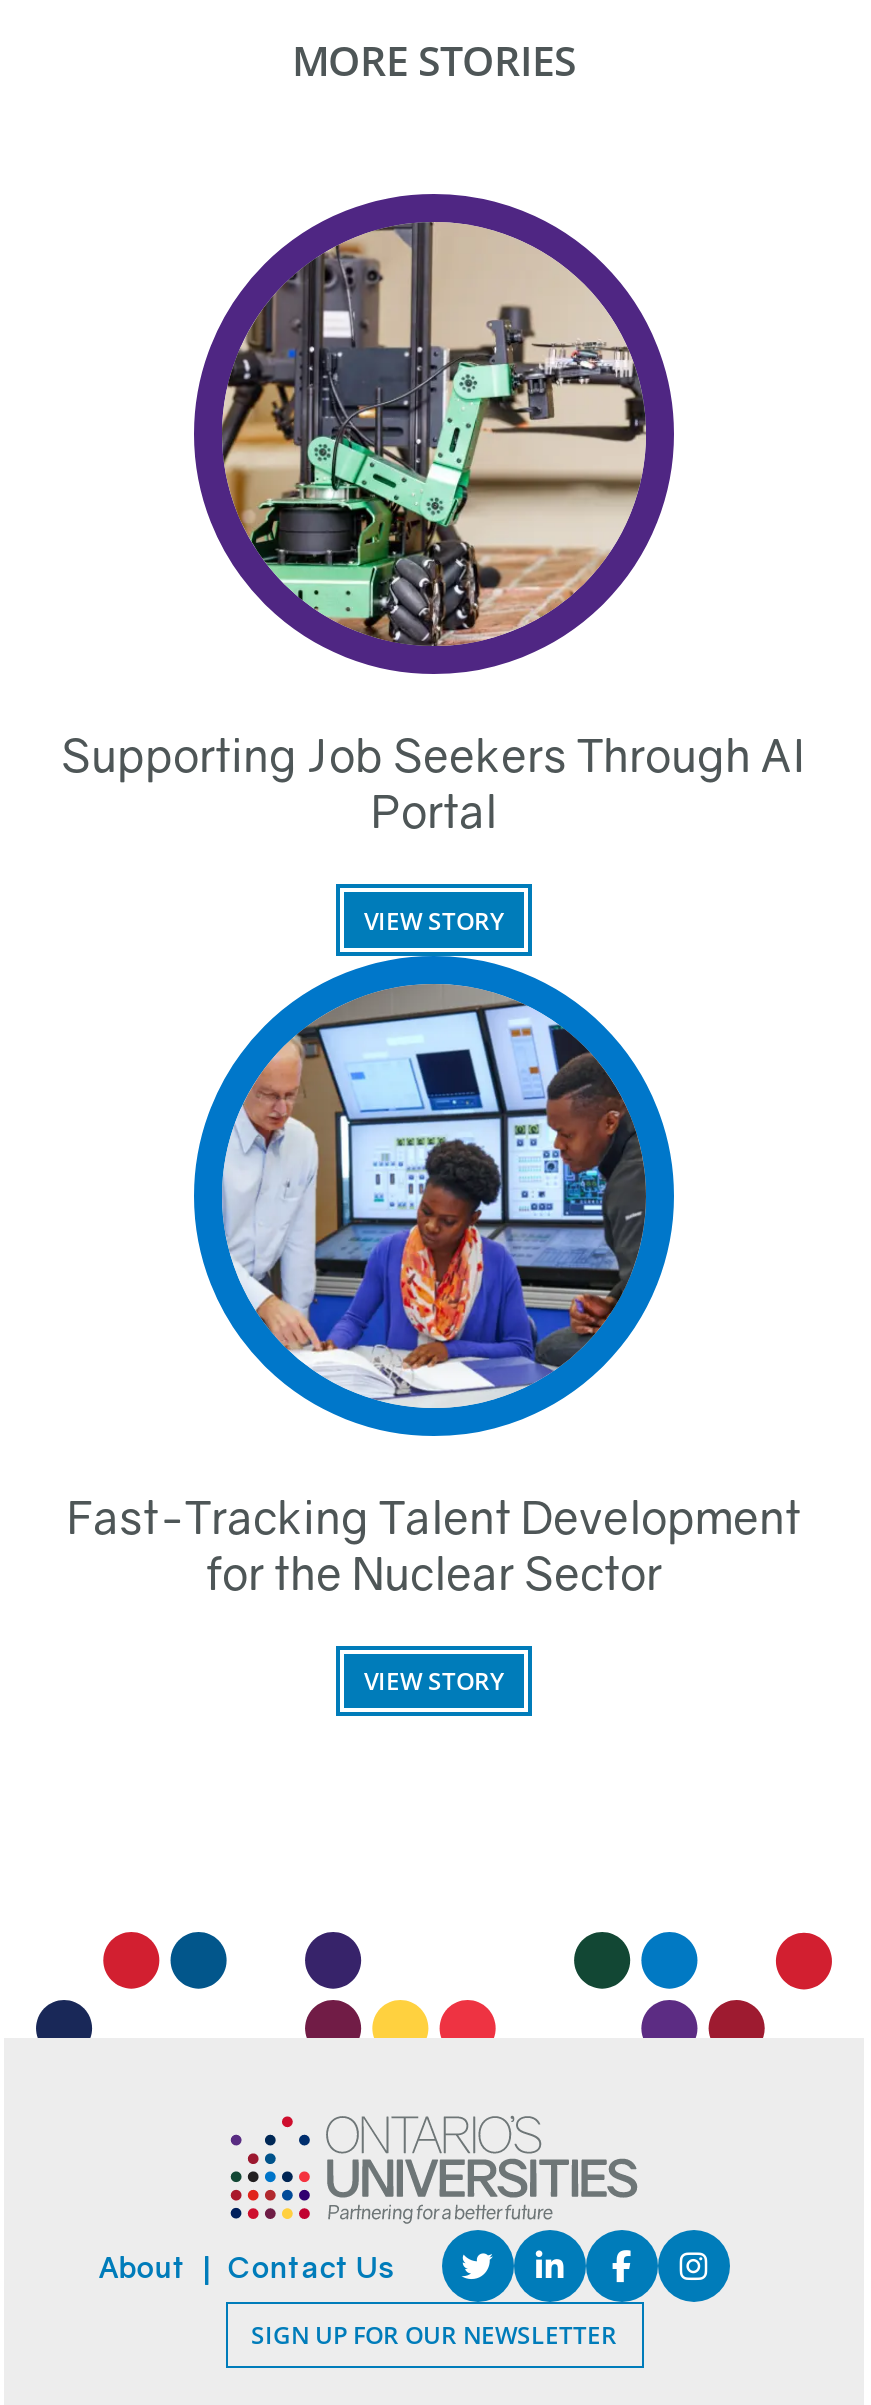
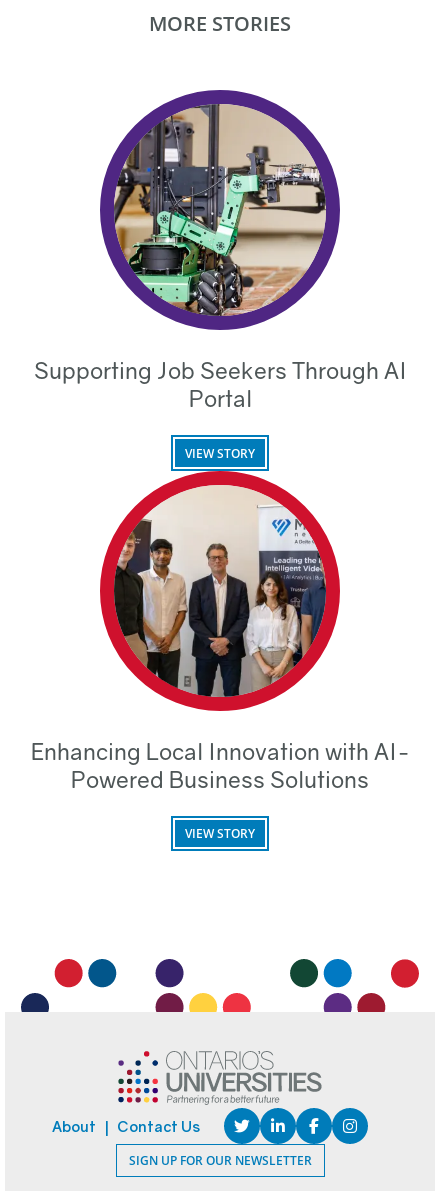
- [image]
- Fast-Tracking Talent Development
- for the Nuclear Sector
+ [image]
+ Enhancing Local Innovation with AI-
+ Powered Business Solutions
